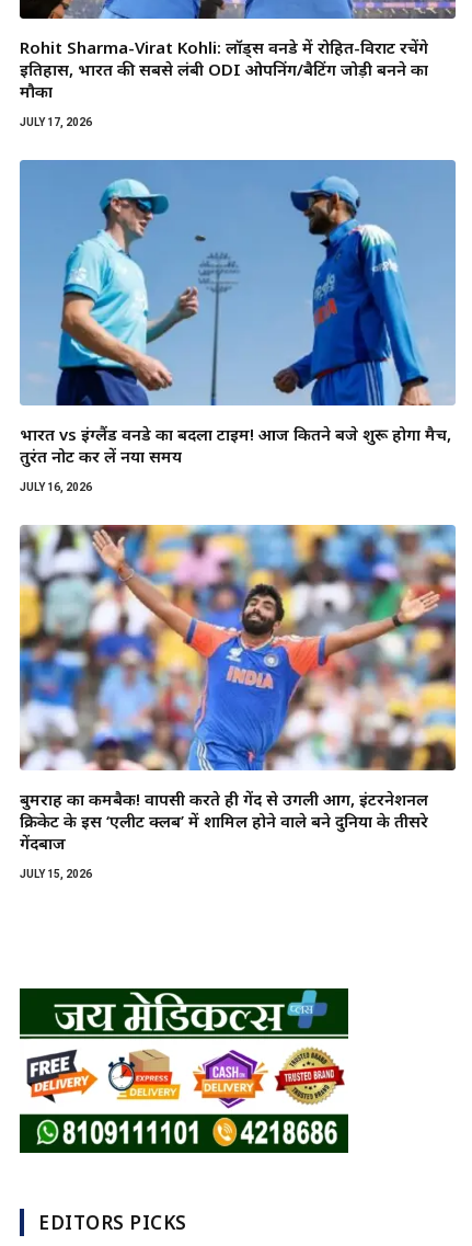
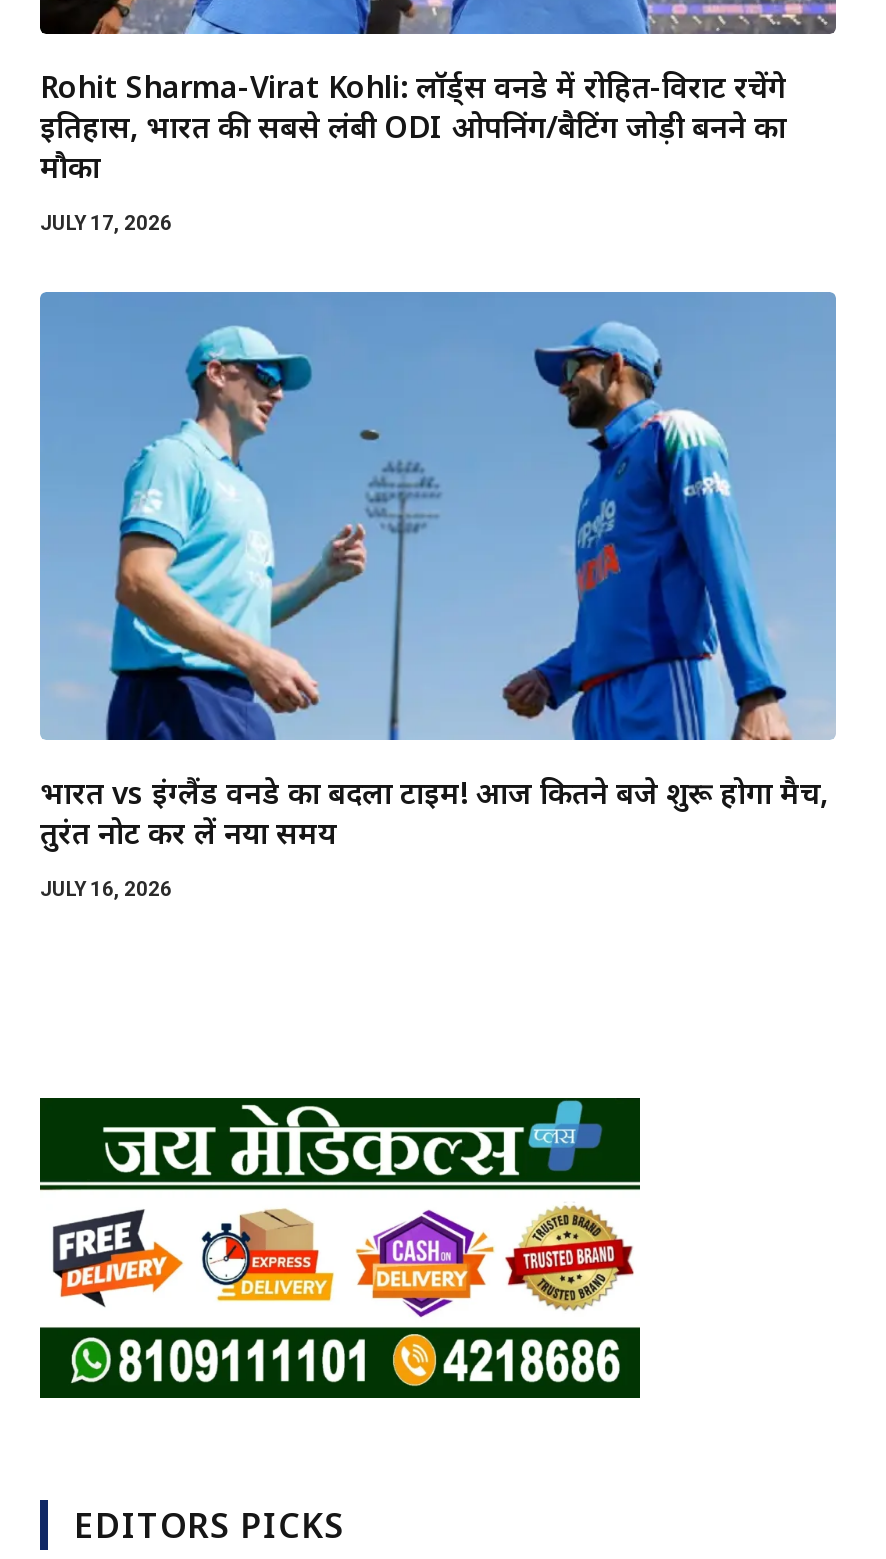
- [image]
- बुमराह का कमबैक! वापसी करते ही गेंद से उगली आग, इंटरनेशनल
- क्रिकेट के इस ‘एलीट क्लब’ में शामिल होने वाले बने दुनिया के तीसरे
- गेंदबाज
- JULY 15, 2026
